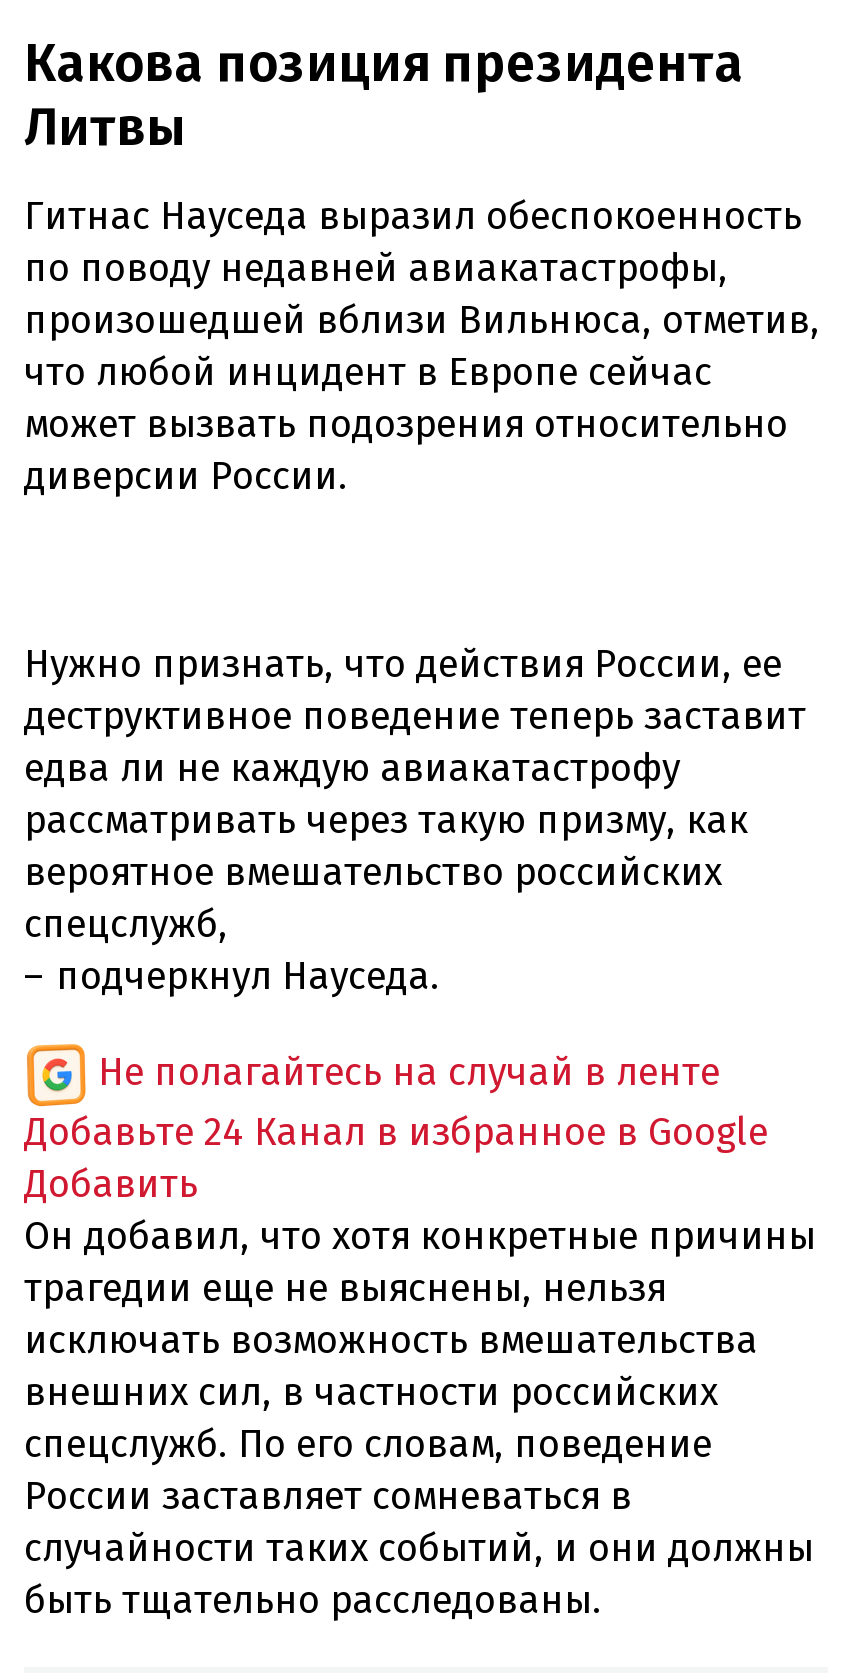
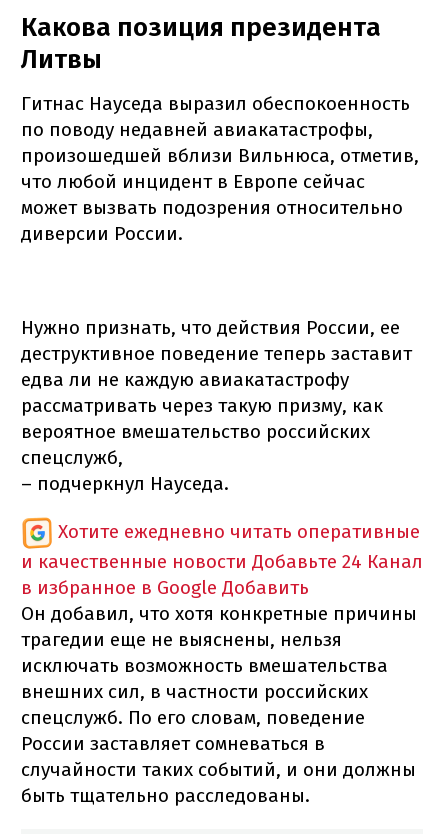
- Не полагайтесь на случай в ленте
- Добавьте 24 Канал в избранное в Google
- Добавить
+ Хотите ежедневно читать оперативные
+ и качественные новости Добавьте 24 Канал
+ в избранное в Google Добавить
